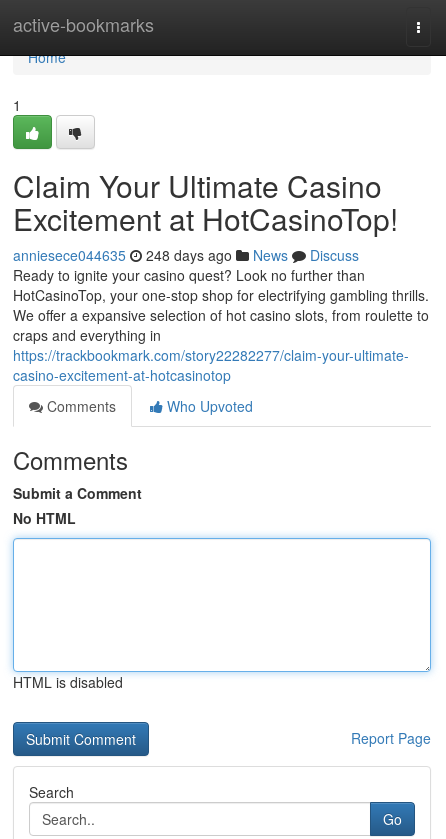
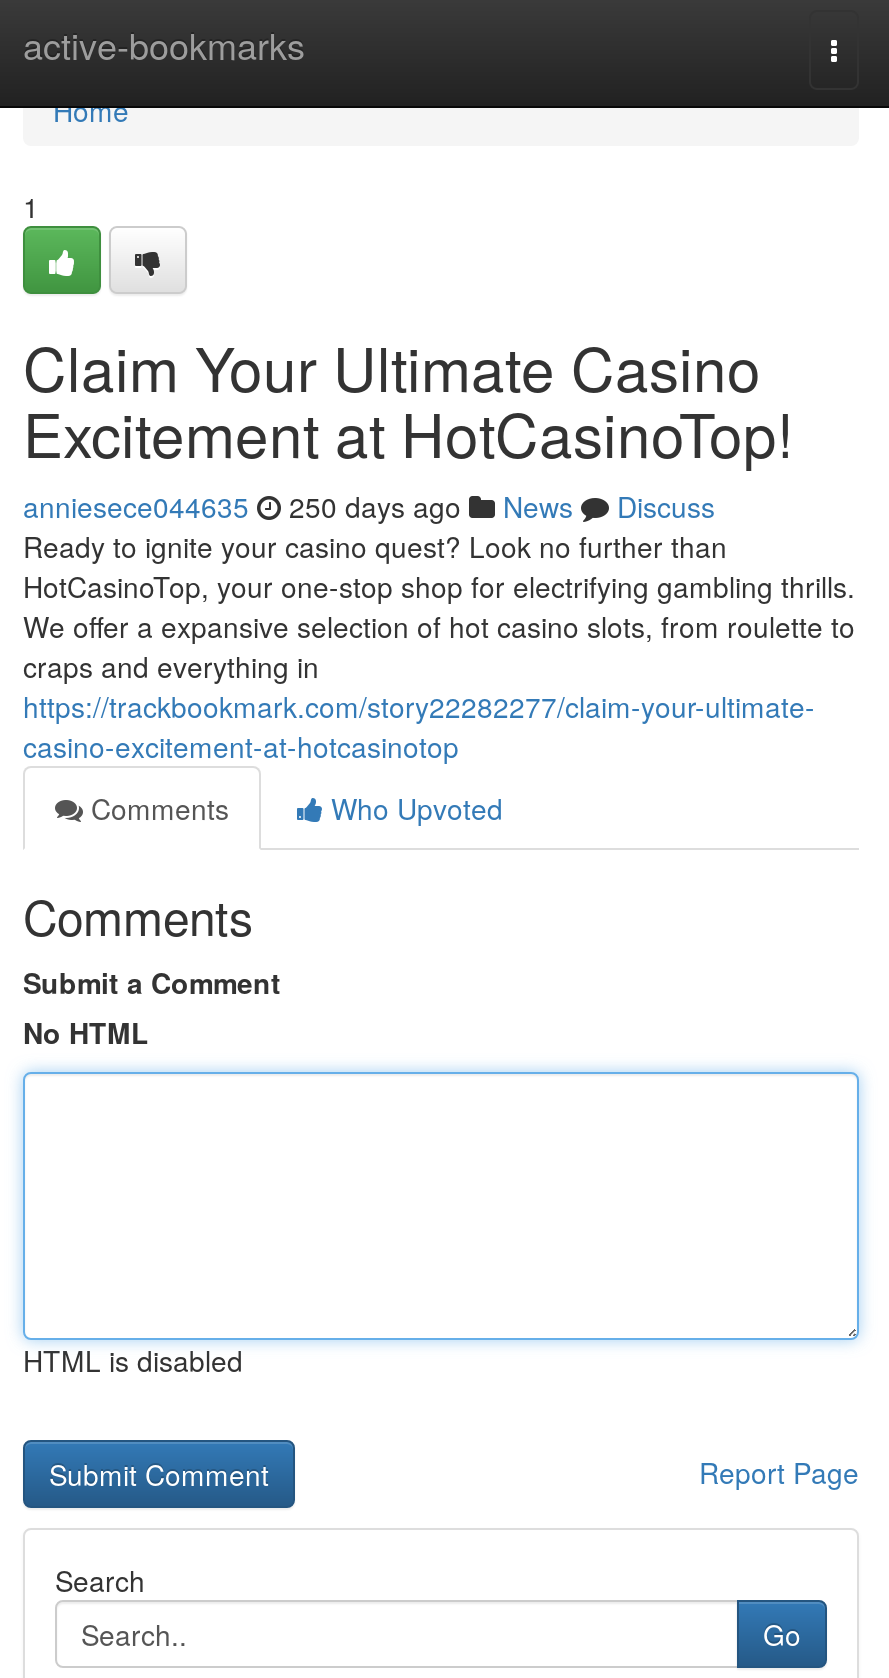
- anniesece044635 248 days ago News Discuss
+ anniesece044635 250 days ago News Discuss
